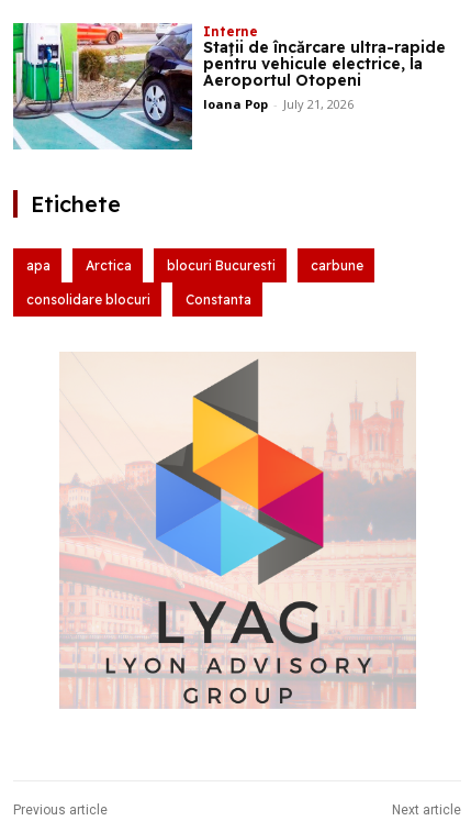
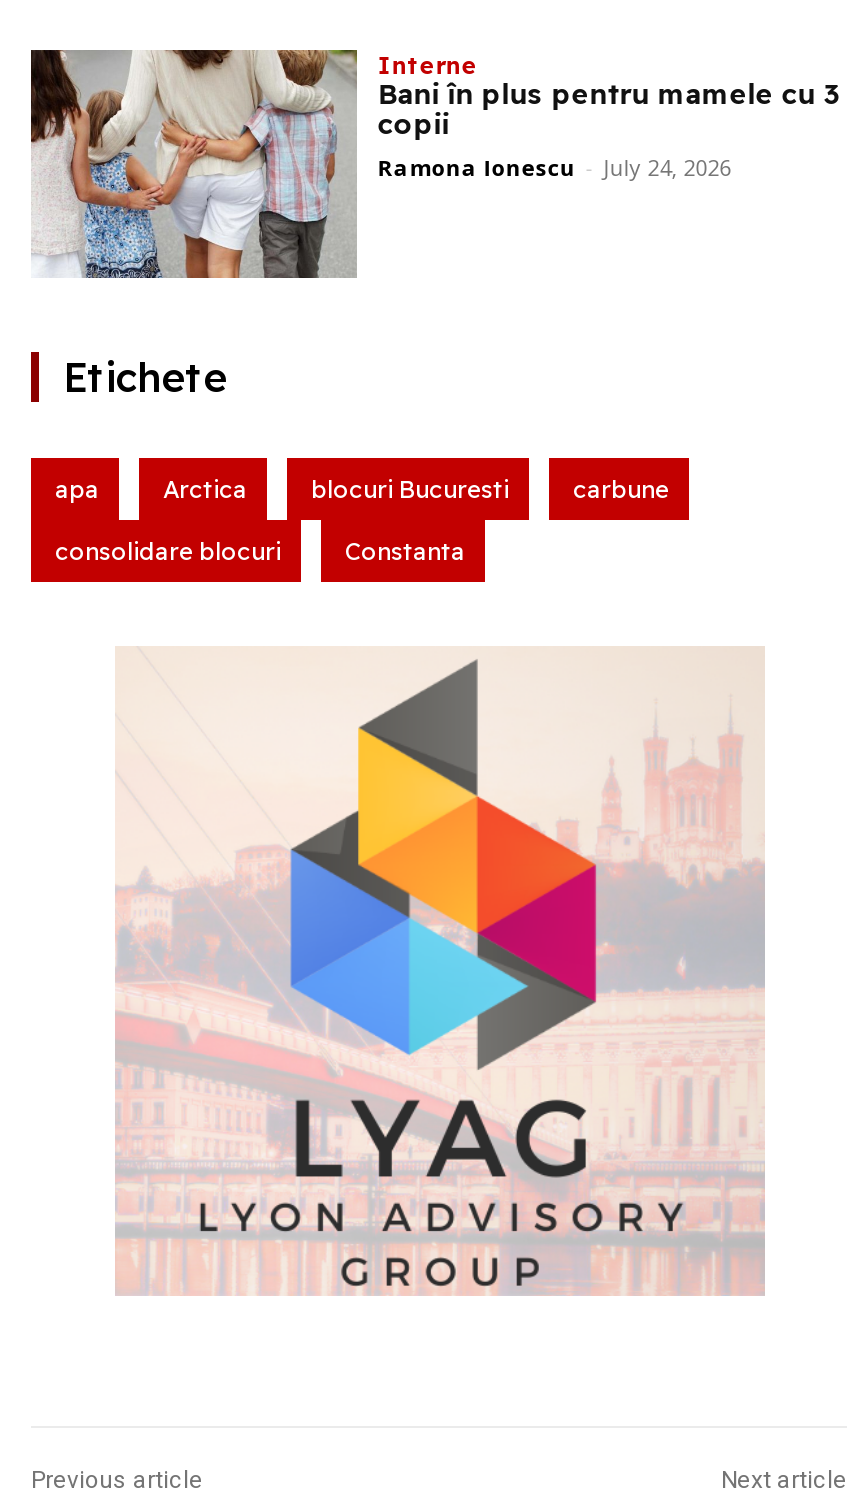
- [image]
- Staţii de încărcare ultra-rapide
- pentru vehicule electrice, la
- Aeroportul Otopeni
- Ioana Pop - July 21, 2026
+ [image]
+ Bani în plus pentru mamele cu 3
+ copii
+ Ramona Ionescu - July 24, 2026
